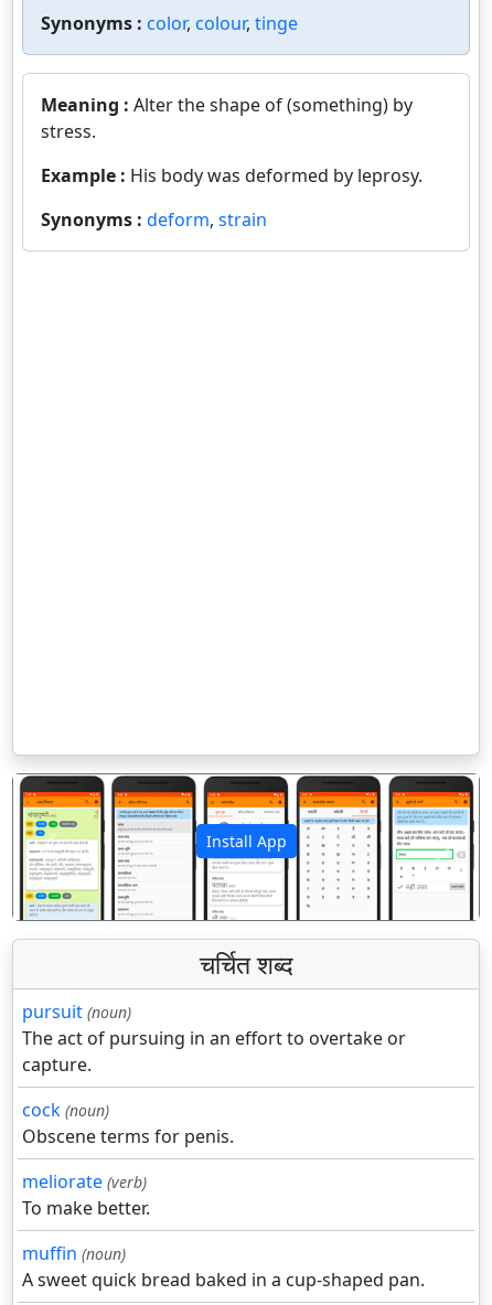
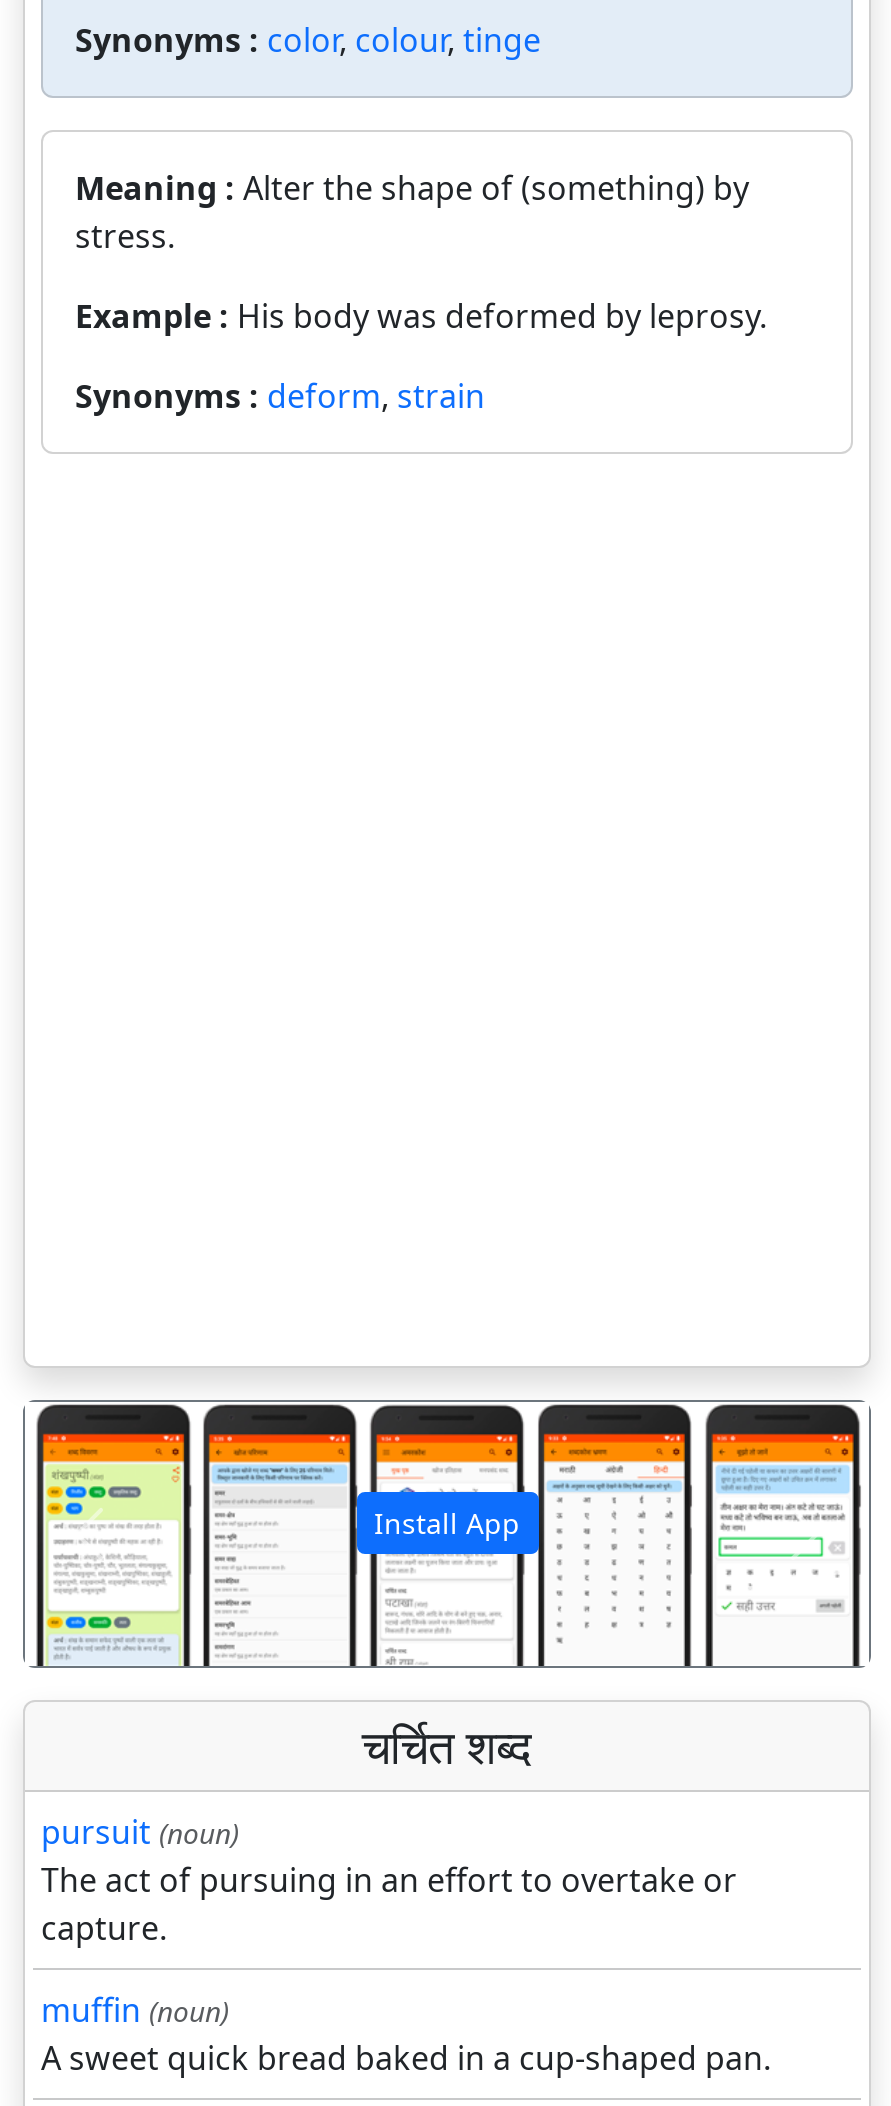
- cock (noun)
- Obscene terms for penis.
- meliorate (verb)
- To make better.
